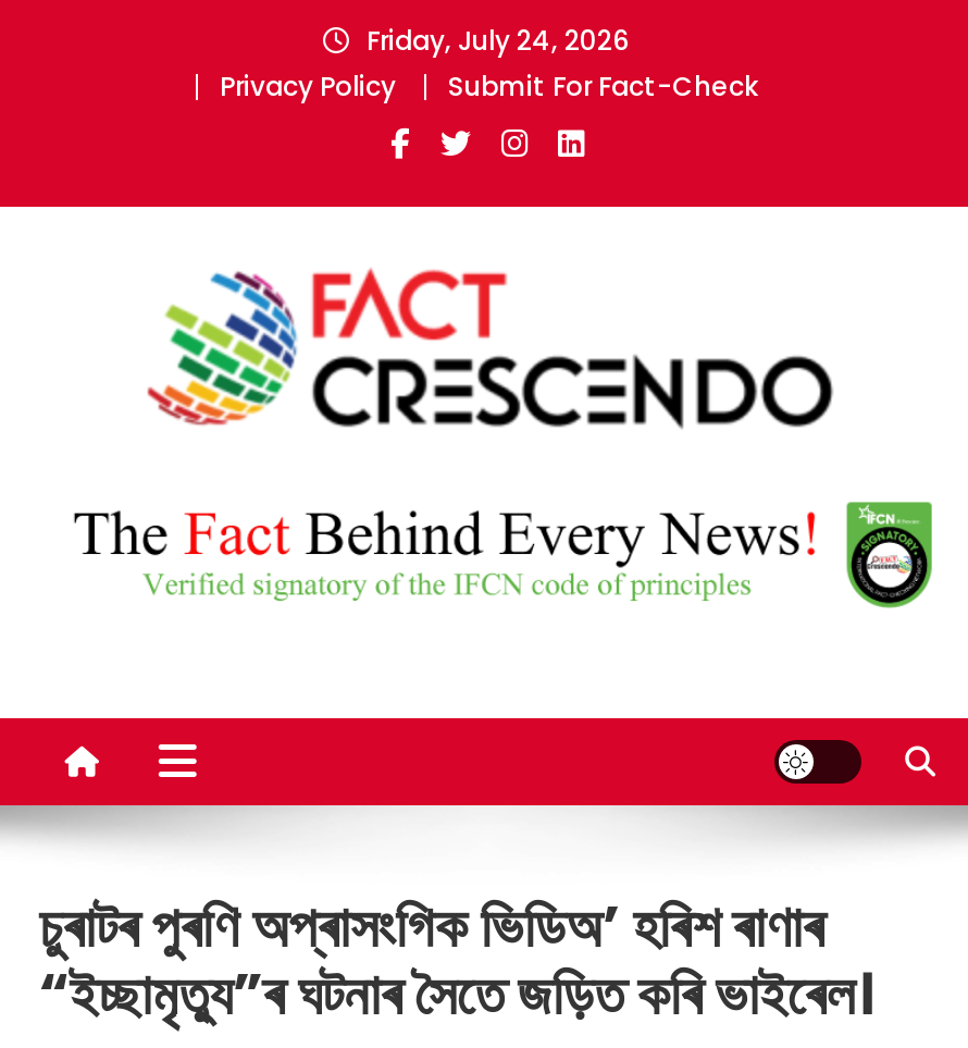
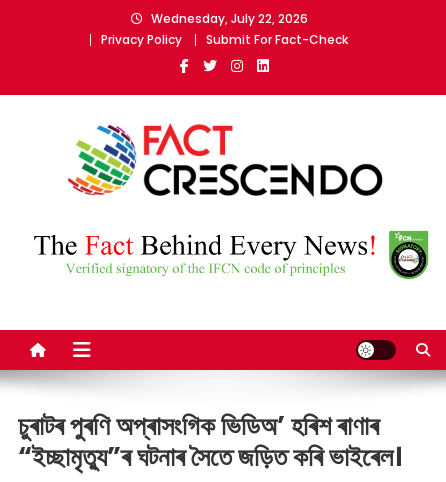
- Friday, July 24, 2026
+ Wednesday, July 22, 2026
